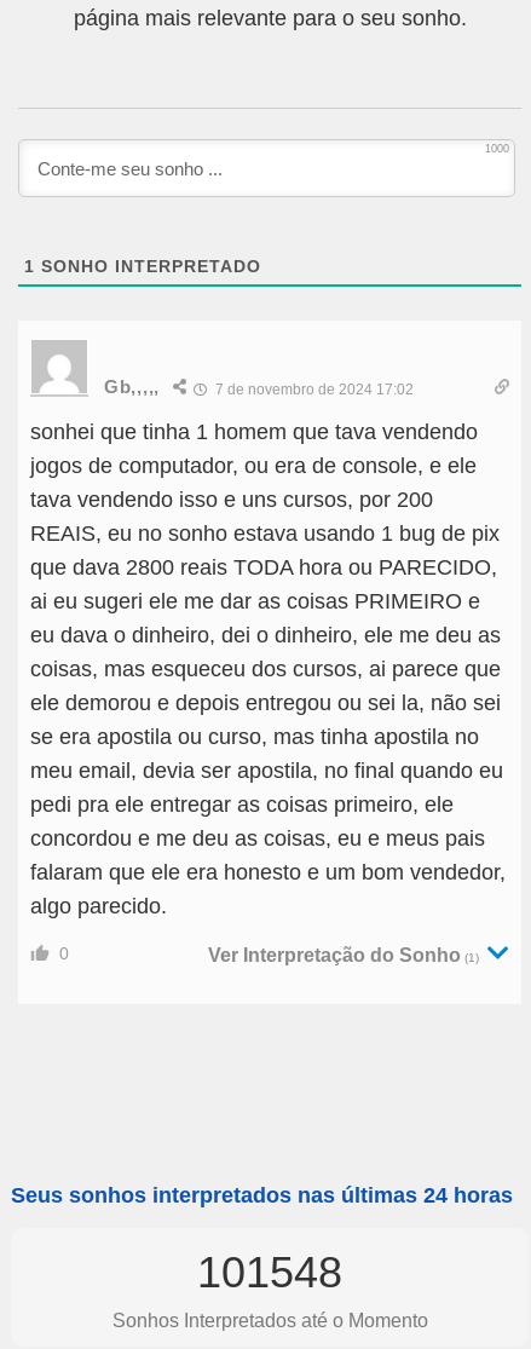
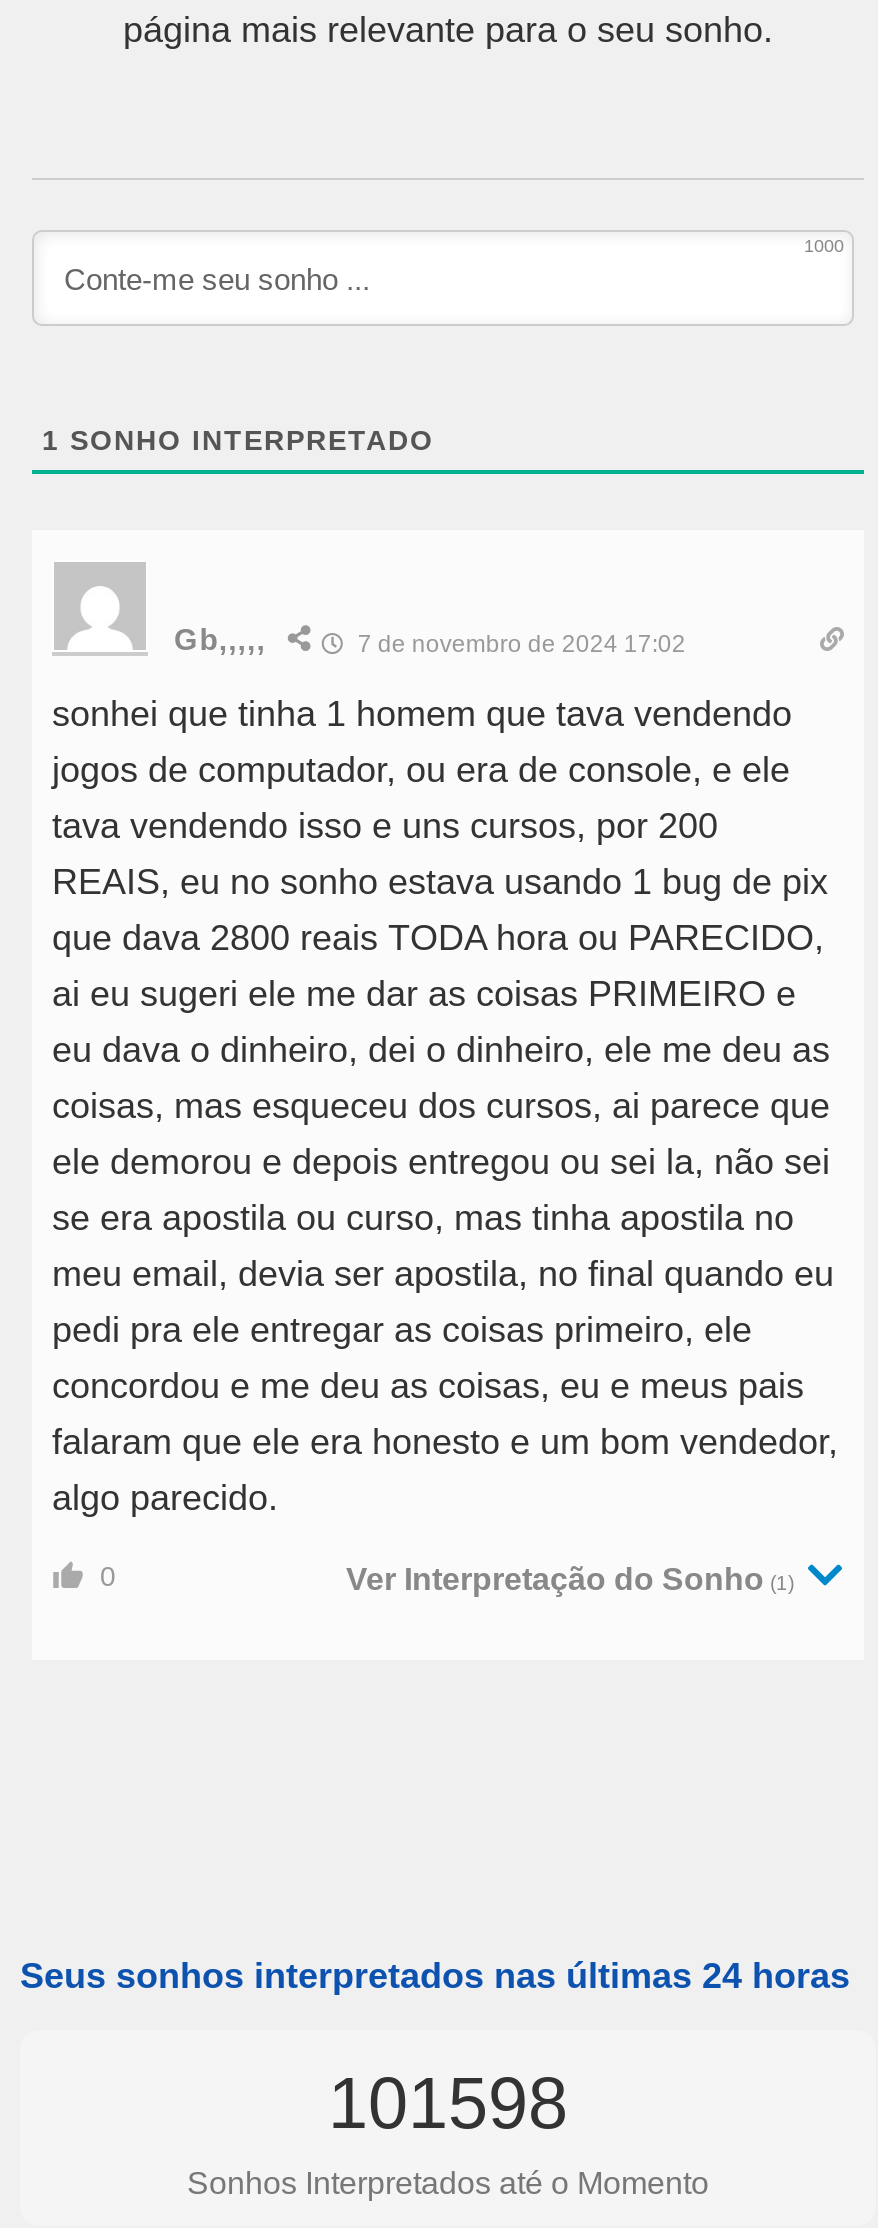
- 101548
+ 101598
